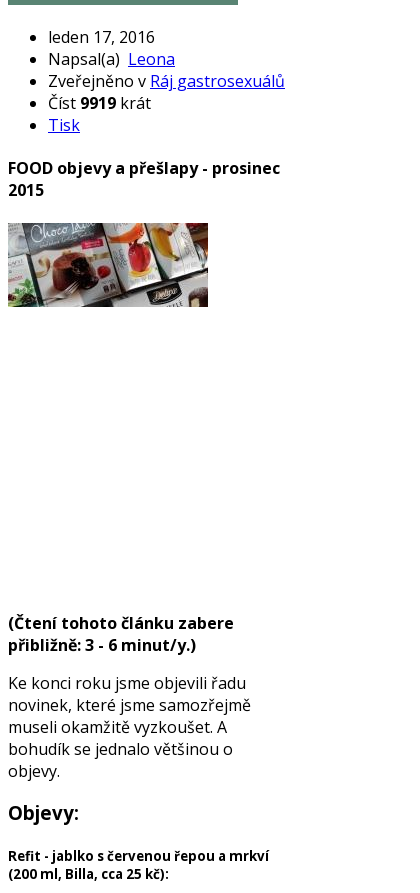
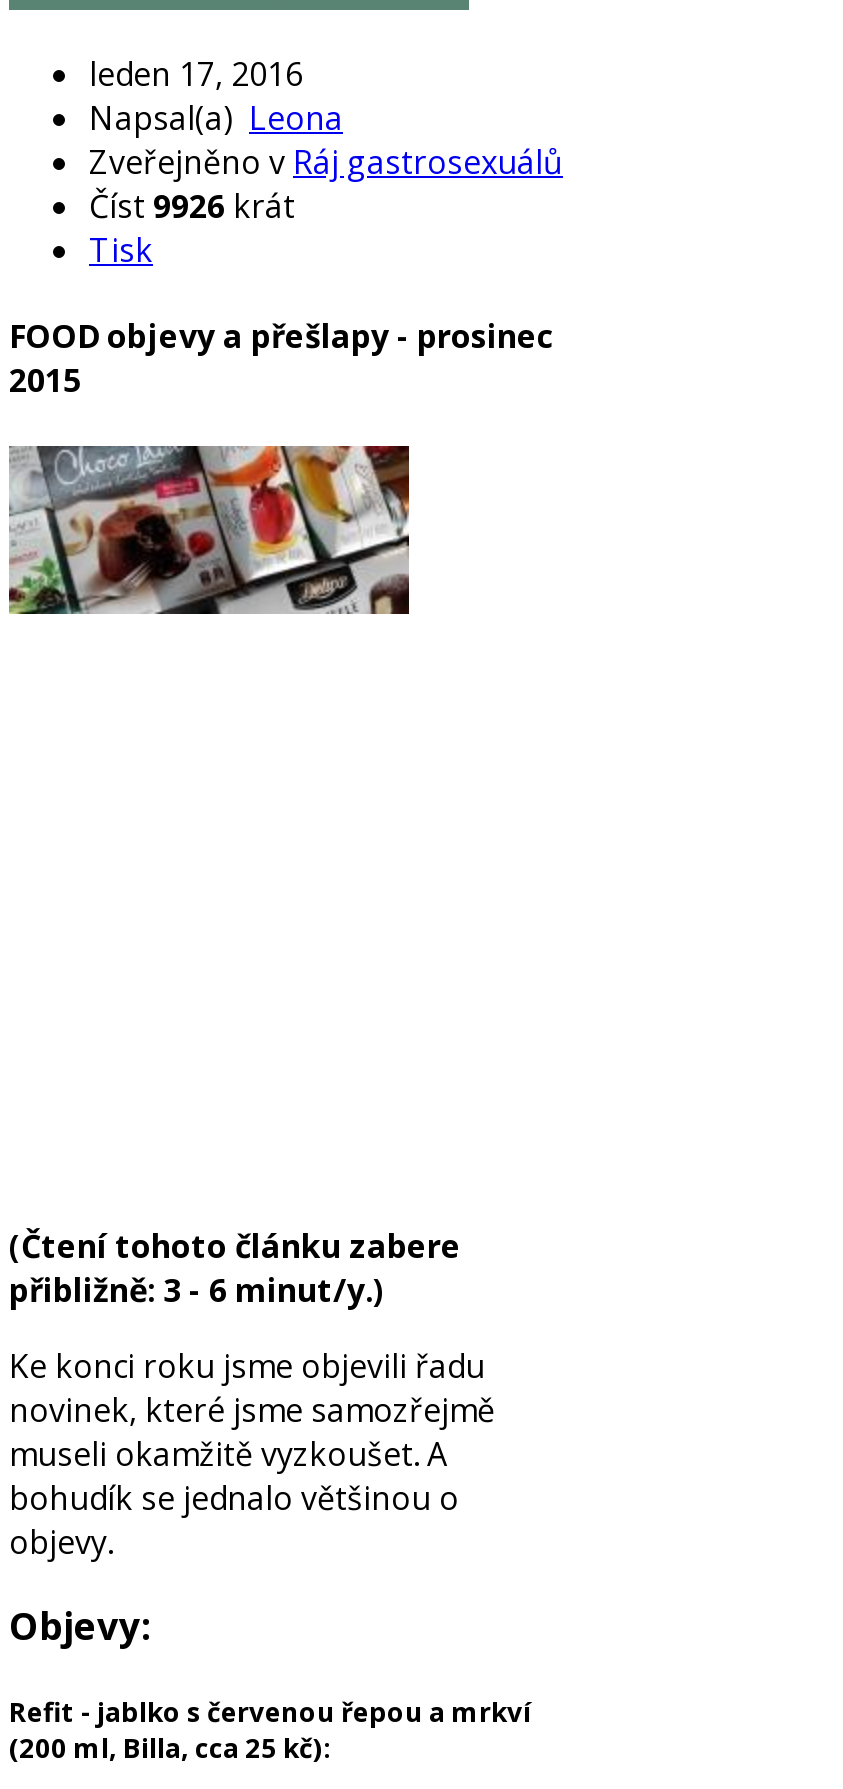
- Číst 9919 krát
+ Číst 9926 krát
